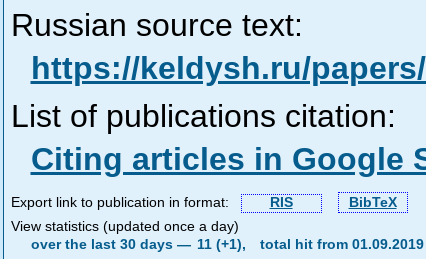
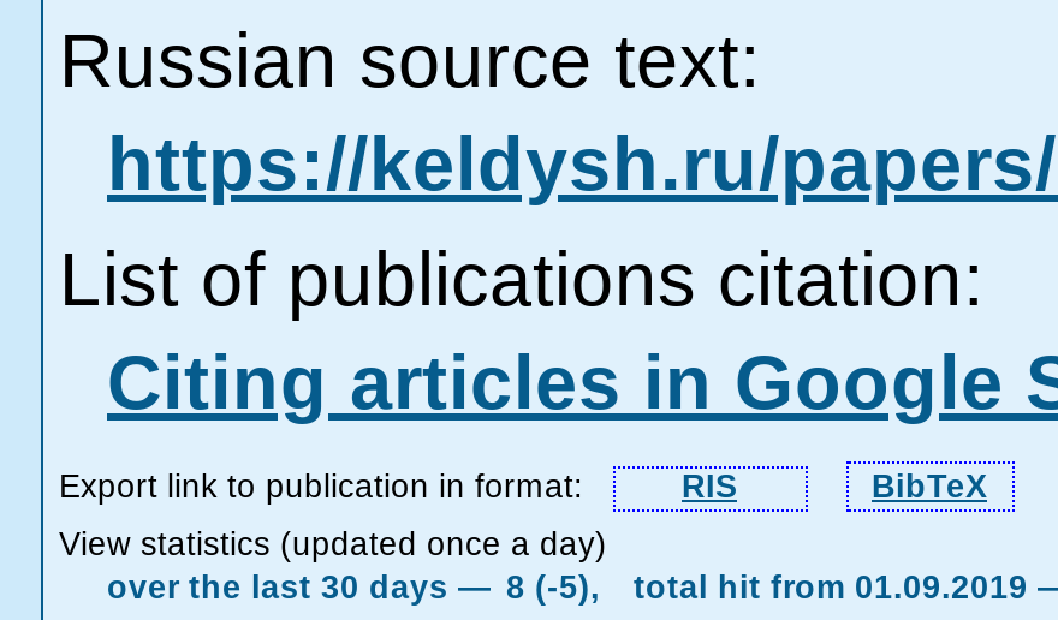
- over the last 30 days — 11 (+1),
+ over the last 30 days — 8 (-5),
